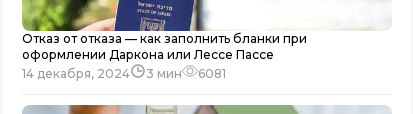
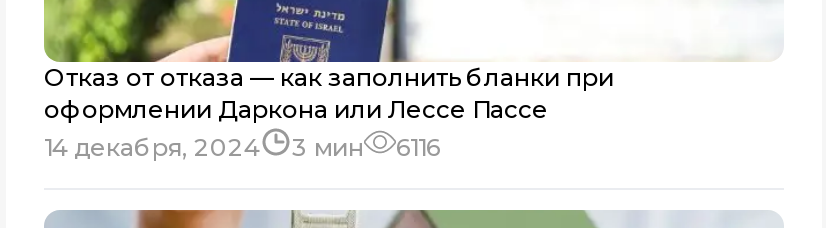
- 14 декабря, 2024 3 мин 6081
+ 14 декабря, 2024 3 мин 6116
